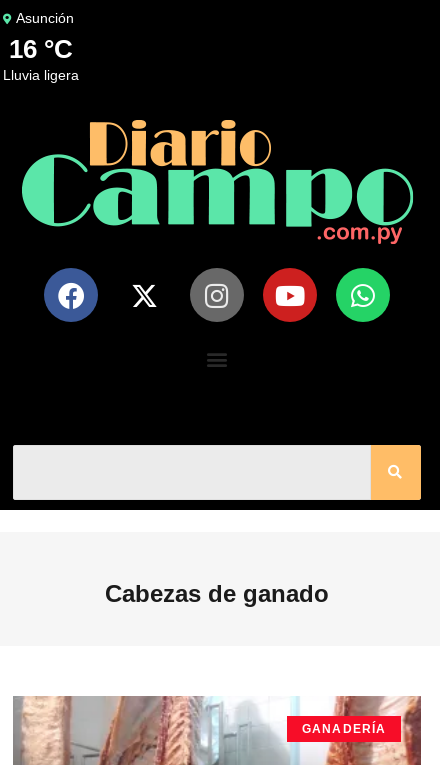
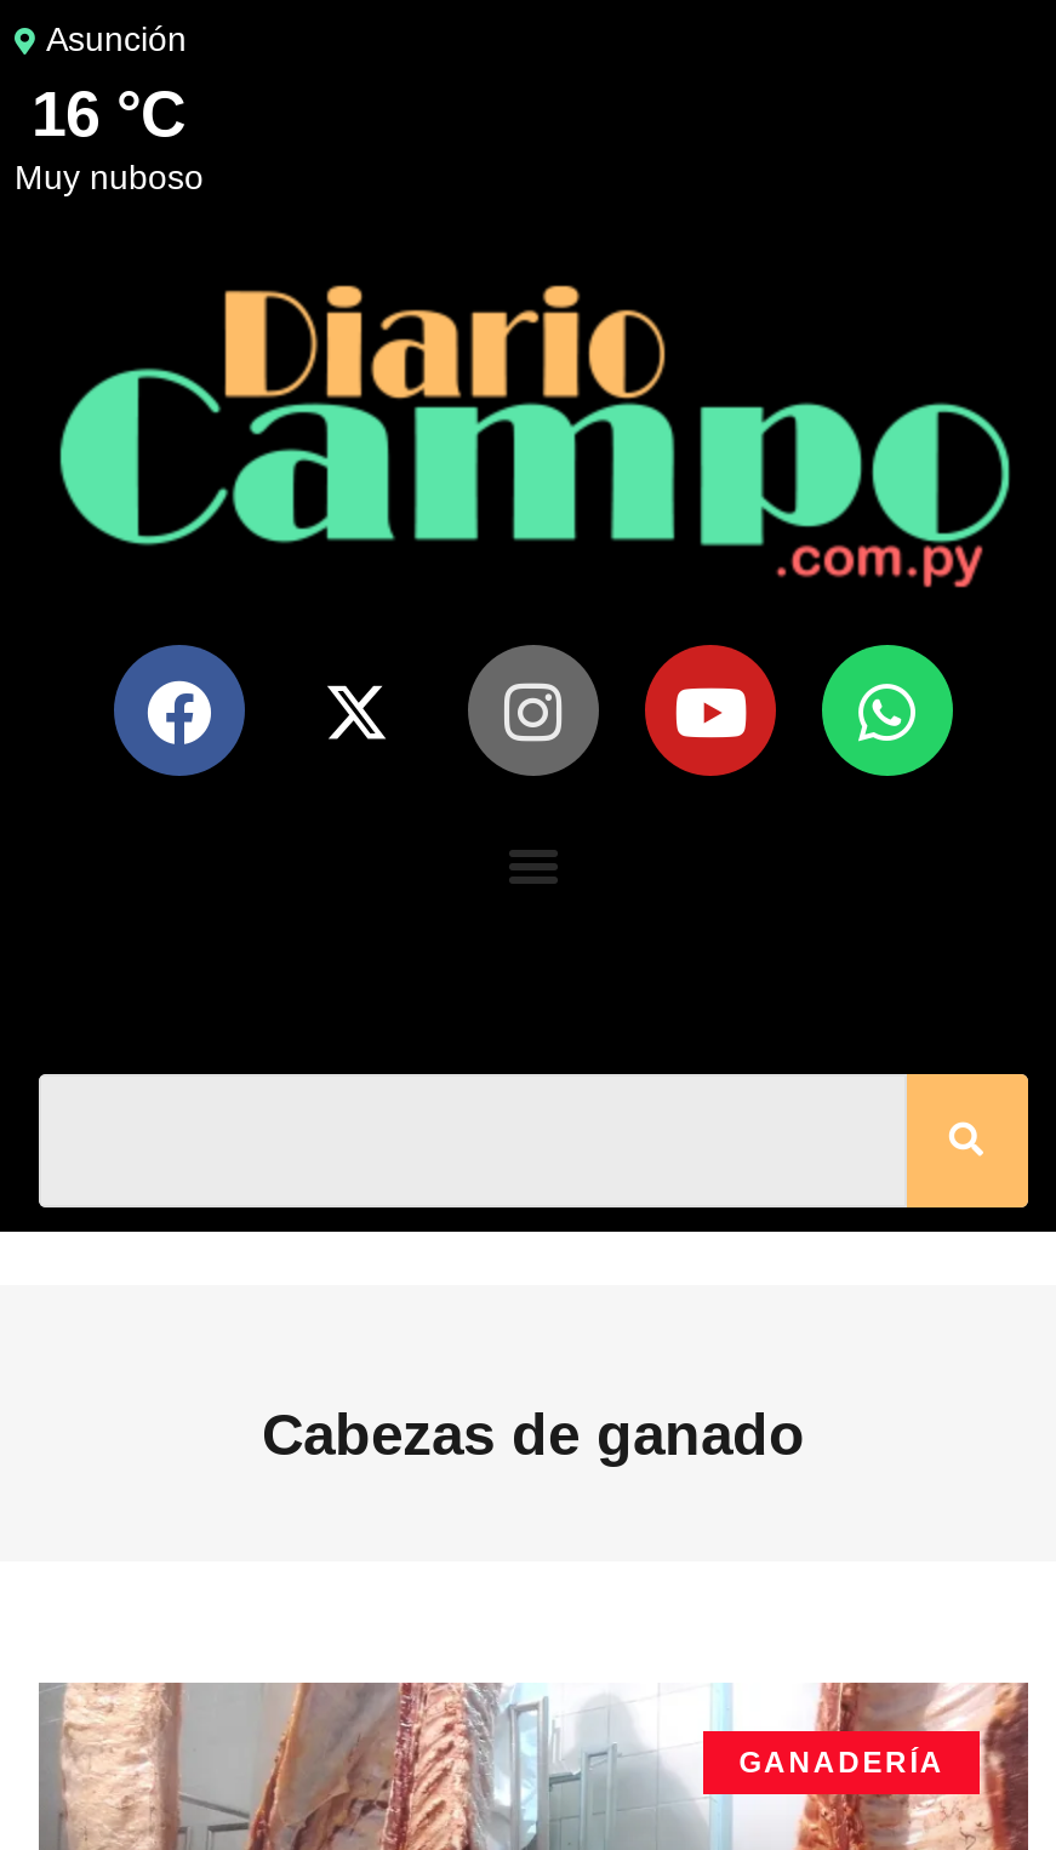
- lluvia ligera
+ muy nuboso
